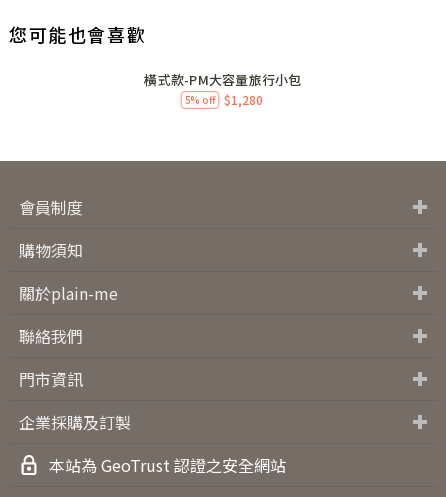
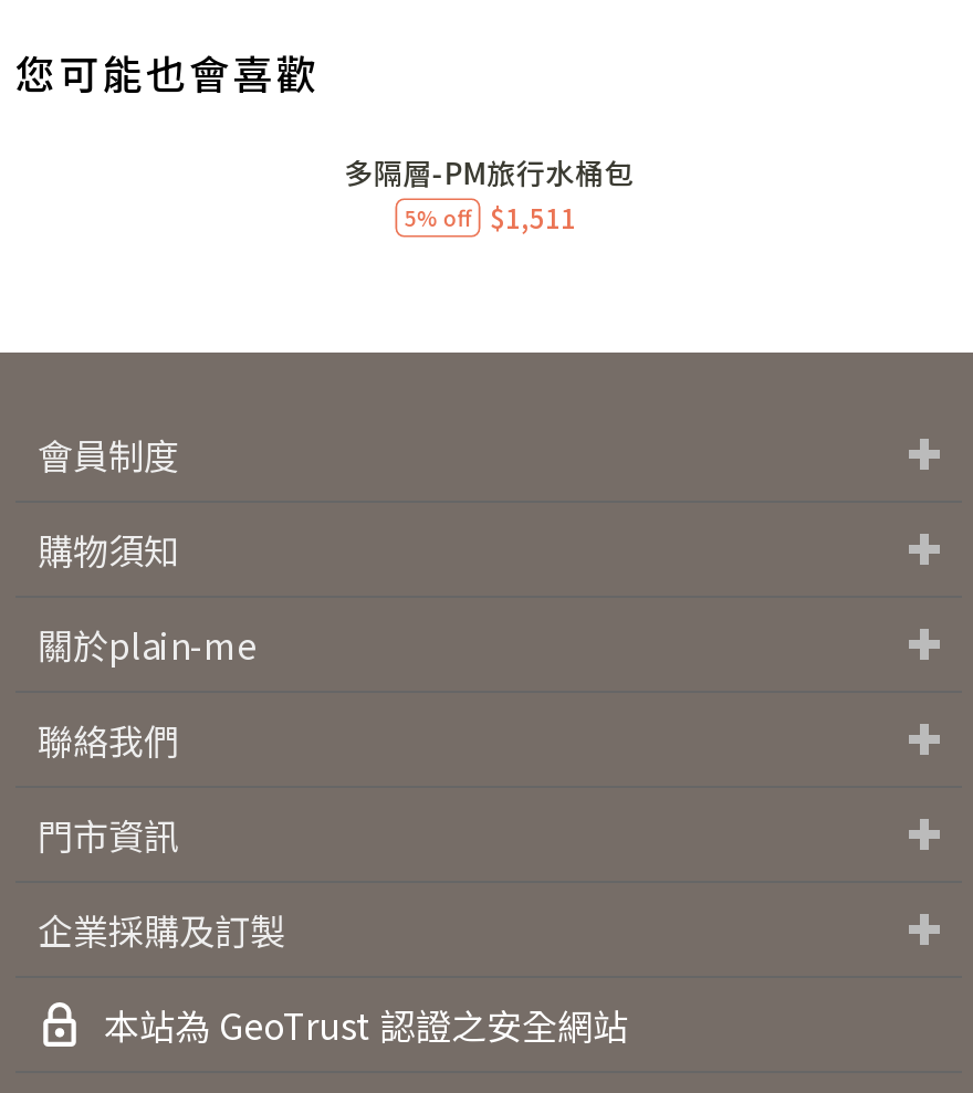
- 橫式款-PM大容量旅行小包
+ 多隔層-PM旅行水桶包

- 5% off $1,280
+ 5% off $1,511
